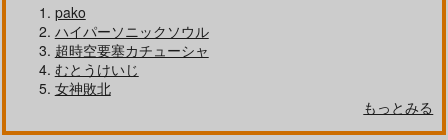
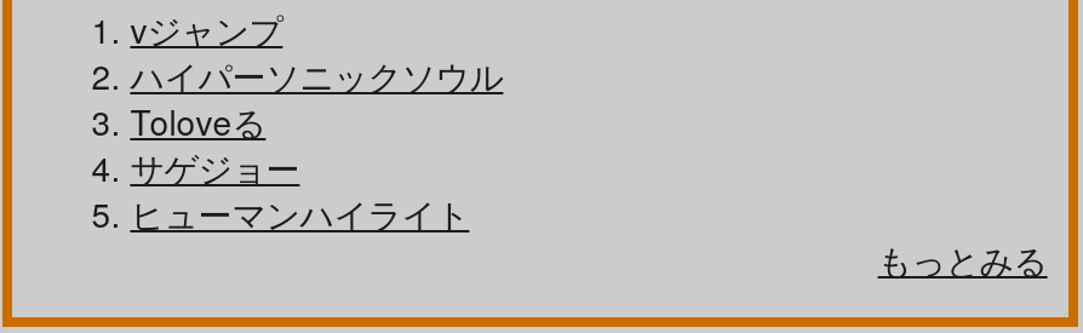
- pako
+ vジャンプ

- 超時空要塞カチューシャ
- むとうけいじ
- 女神敗北
+ Toloveる
+ サゲジョー
+ ヒューマンハイライト
